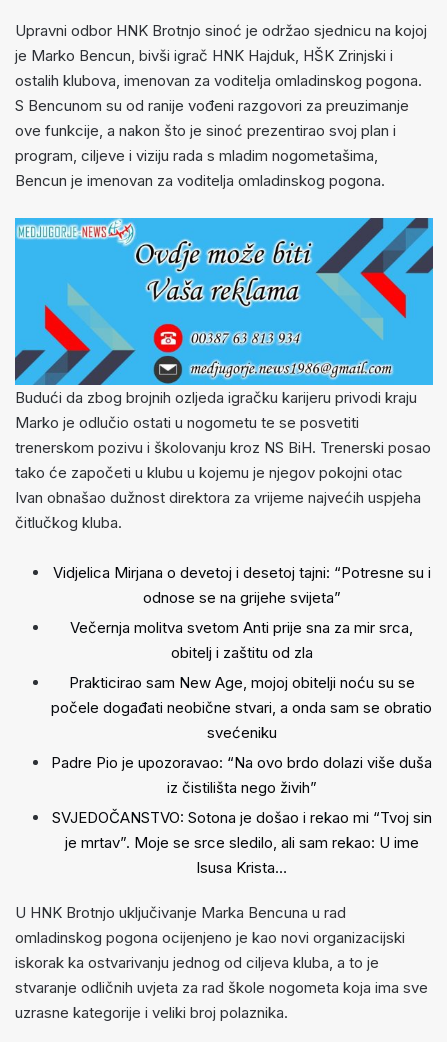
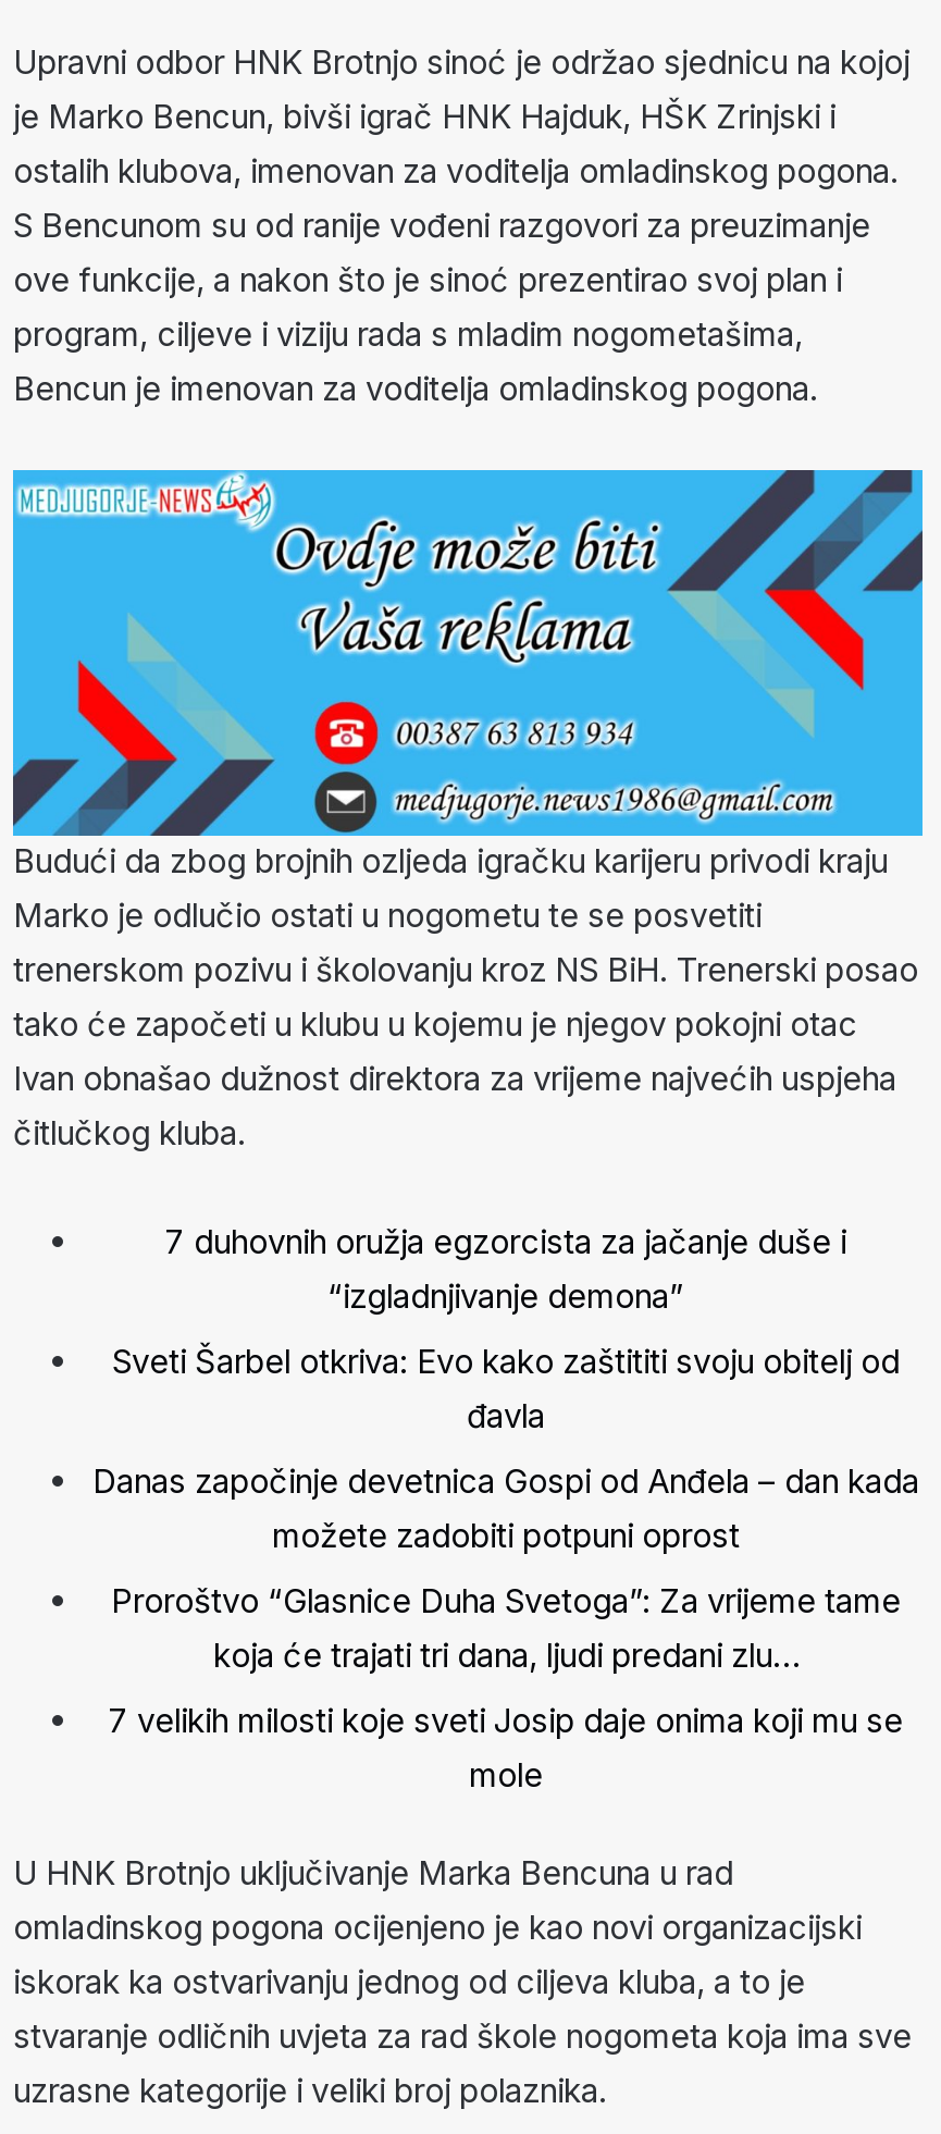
- Vidjelica Mirjana o devetoj i desetoj tajni: “Potresne su i
- odnose se na grijehe svijeta”
+ 7 duhovnih oružja egzorcista za jačanje duše i
+ “izgladnjivanje demona”

- Večernja molitva svetom Anti prije sna za mir srca,
- obitelj i zaštitu od zla
+ Sveti Šarbel otkriva: Evo kako zaštititi svoju obitelj od
+ đavla

- Prakticirao sam New Age, mojoj obitelji noću su se
- počele događati neobične stvari, a onda sam se obratio
- svećeniku
+ Danas započinje devetnica Gospi od Anđela – dan kada
+ možete zadobiti potpuni oprost

- Padre Pio je upozoravao: “Na ovo brdo dolazi više duša
- iz čistilišta nego živih”
+ Proroštvo “Glasnice Duha Svetoga”: Za vrijeme tame
+ koja će trajati tri dana, ljudi predani zlu…

- SVJEDOČANSTVO: Sotona je došao i rekao mi “Tvoj sin
- je mrtav”. Moje se srce sledilo, ali sam rekao: U ime
- Isusa Krista…
+ 7 velikih milosti koje sveti Josip daje onima koji mu se
+ mole
